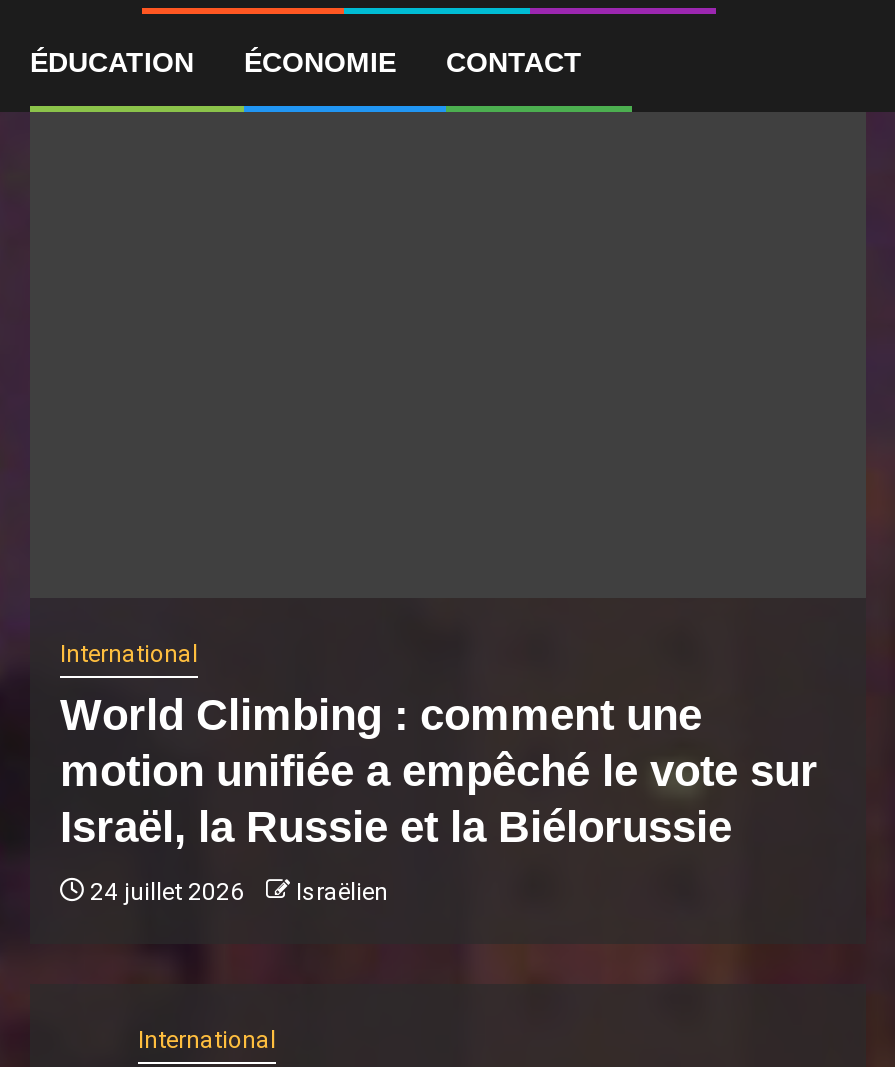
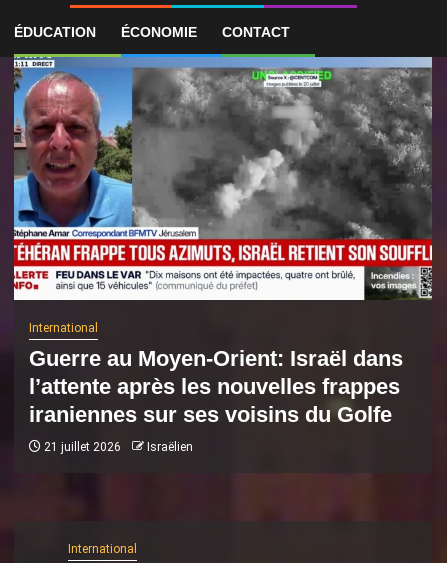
+ [image]

- World Climbing : comment une
- motion unifiée a empêché le vote sur
- Israël, la Russie et la Biélorussie
+ Guerre au Moyen-Orient: Israël dans
+ l’attente après les nouvelles frappes
+ iraniennes sur ses voisins du Golfe

- 24 juillet 2026 Israëlien
+ 21 juillet 2026 Israëlien
